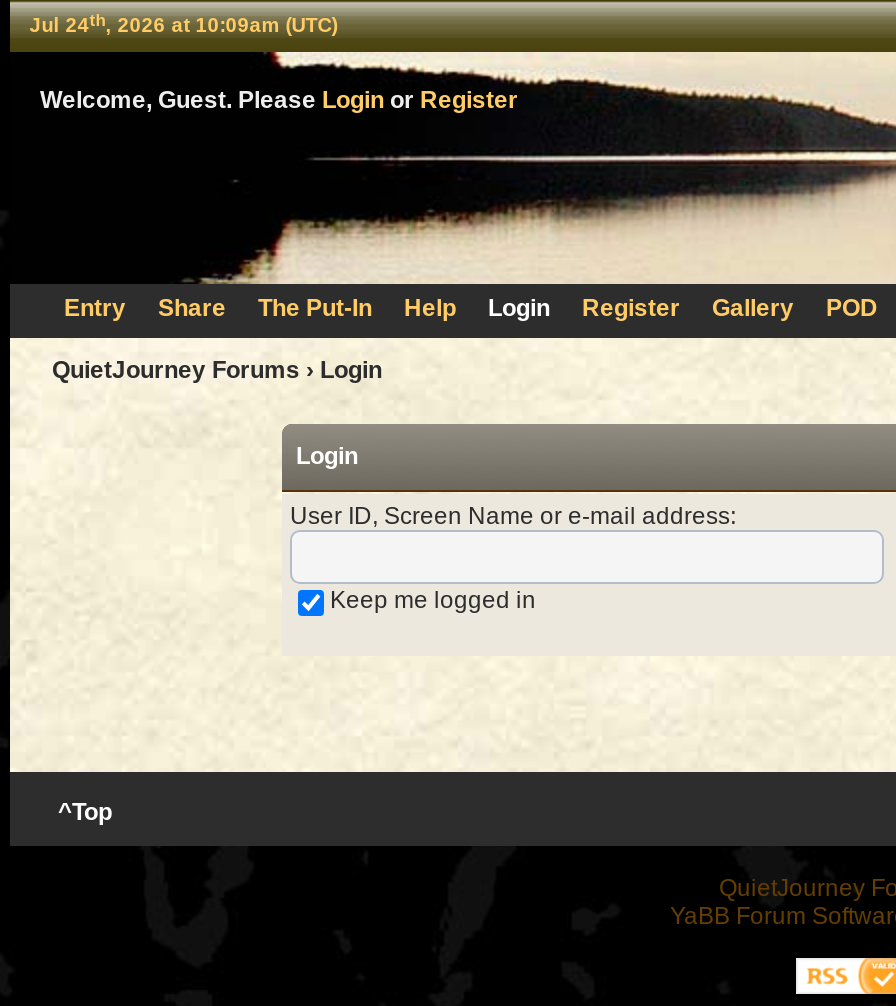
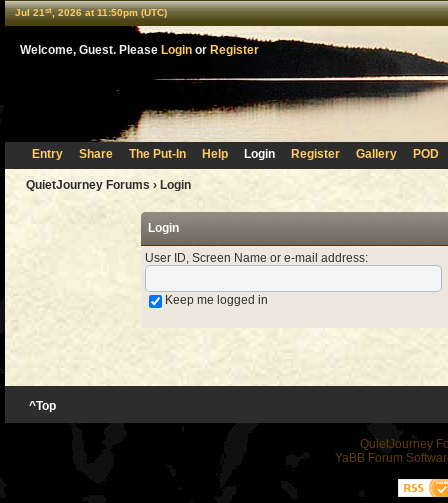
- Jul 24th, 2026 at 10:09am (UTC)
+ Jul 21st, 2026 at 11:50pm (UTC)
